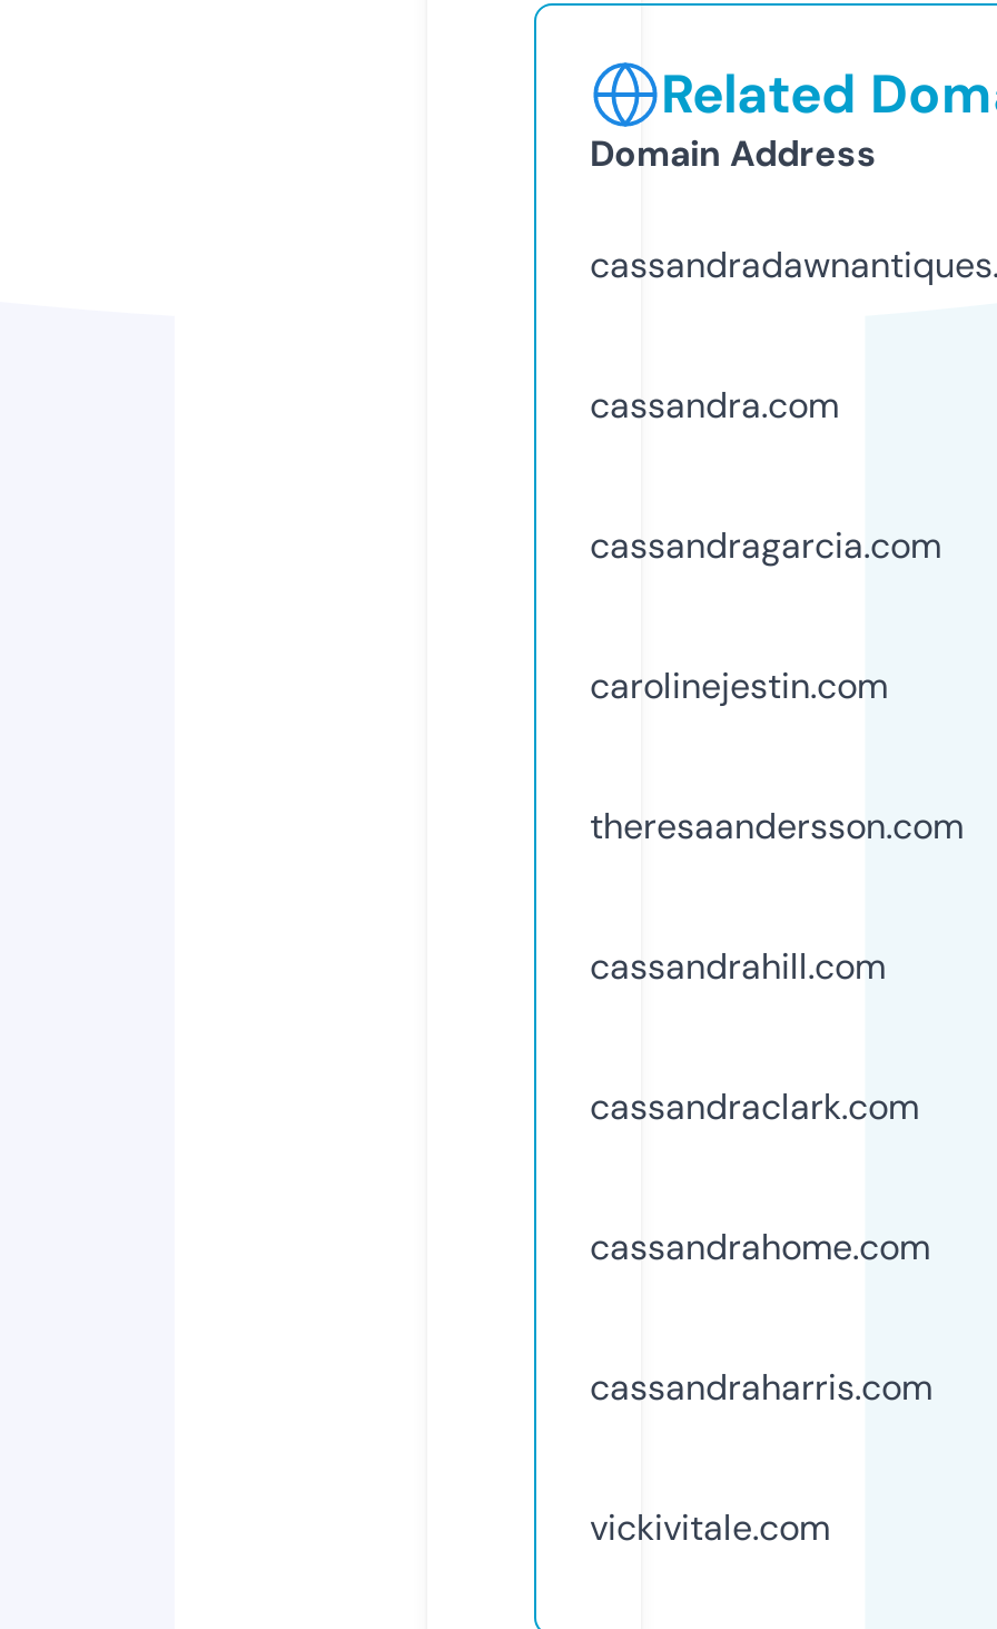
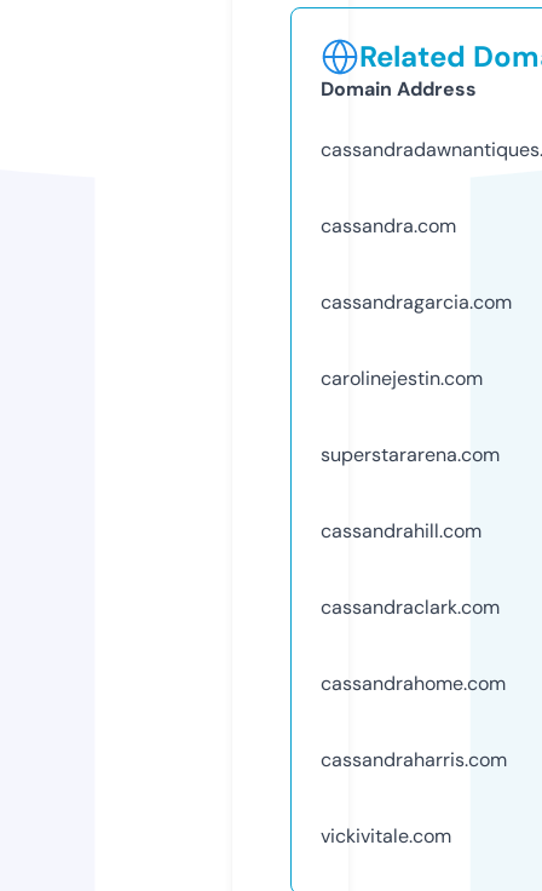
- theresaandersson.com
+ superstararena.com
